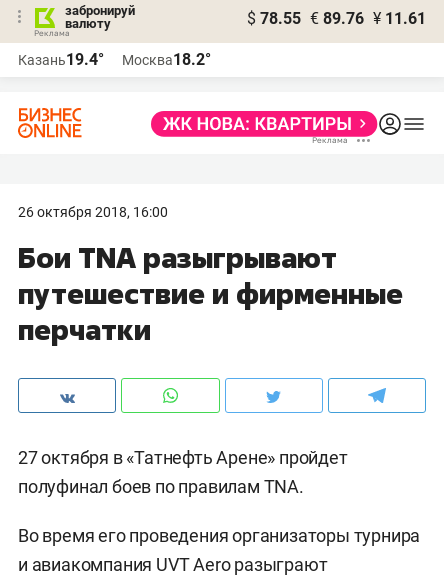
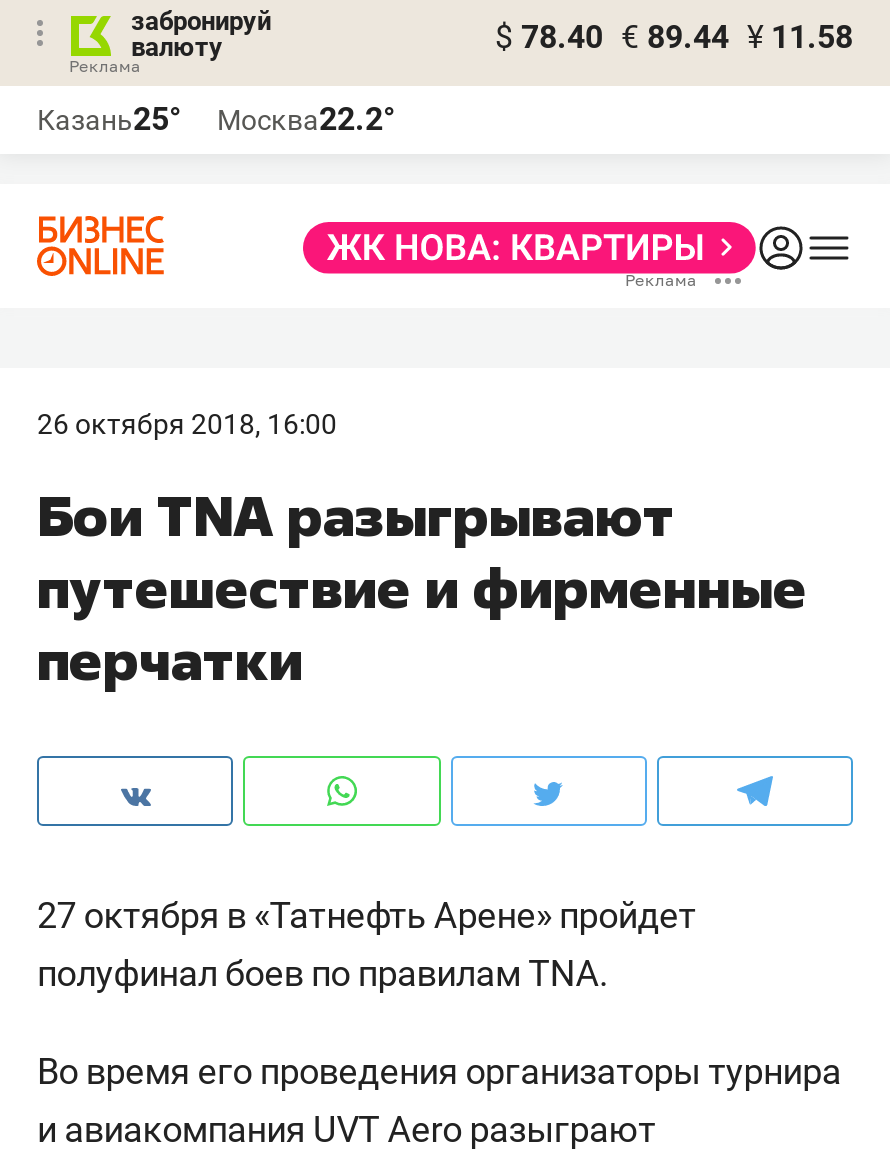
- $ 78.55 € 89.76 ¥ 11.61
+ $ 78.40 € 89.44 ¥ 11.58

- Казань19.4°
+ Казань25°

- Москва18.2°
+ Москва22.2°
